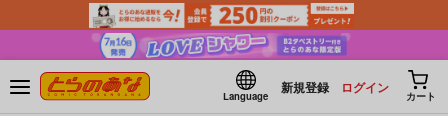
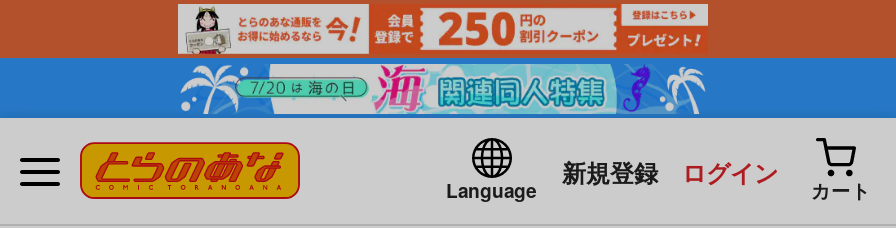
- [image]
+ [image]
